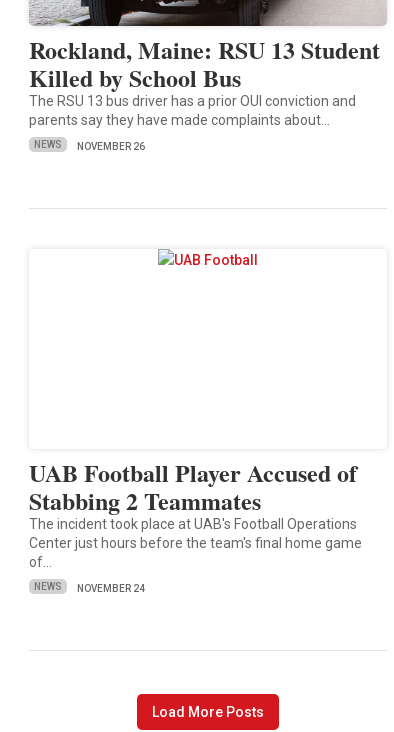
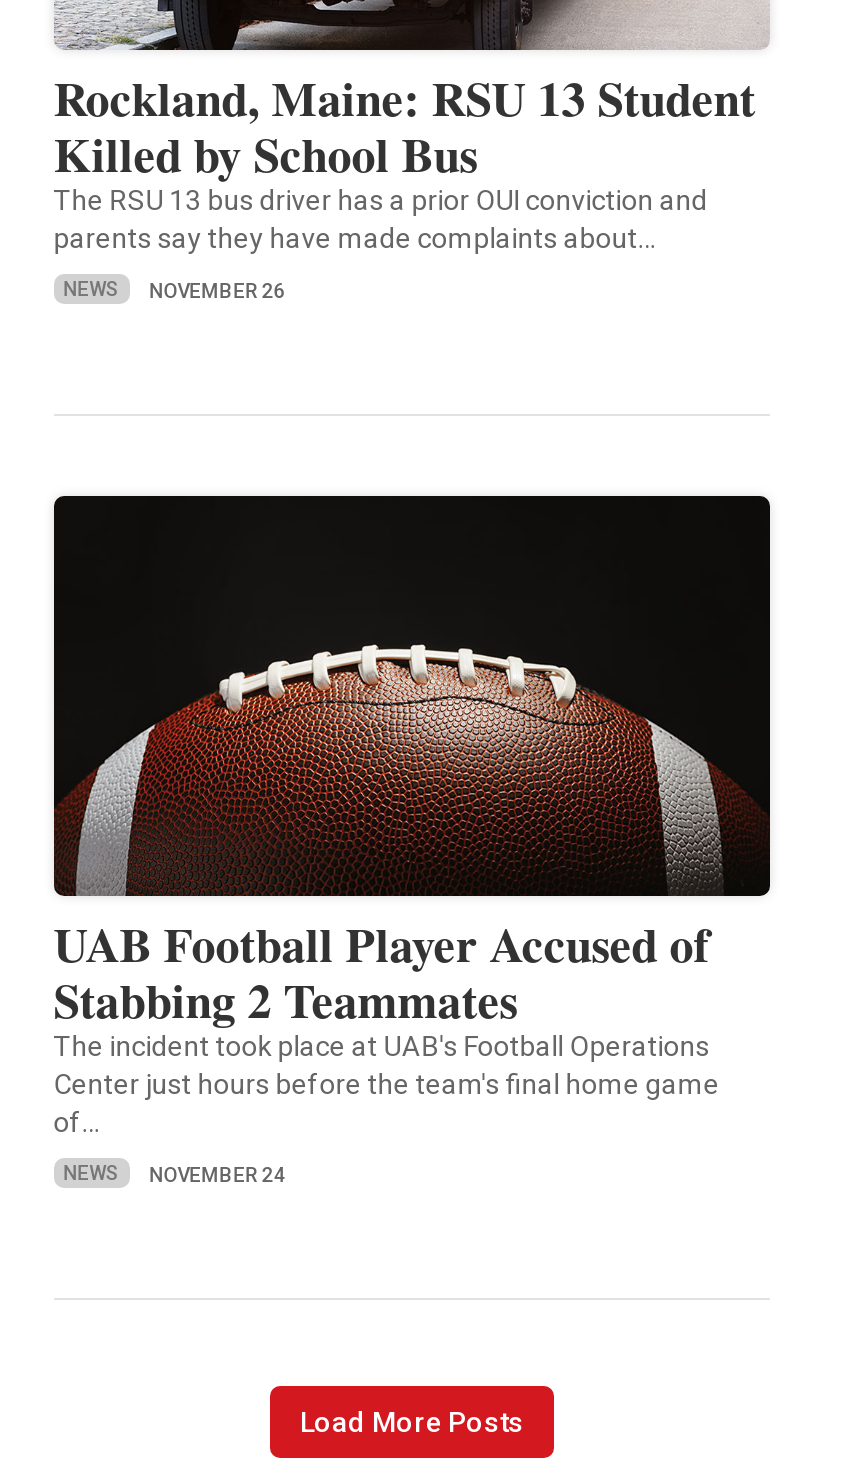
+ [image]
